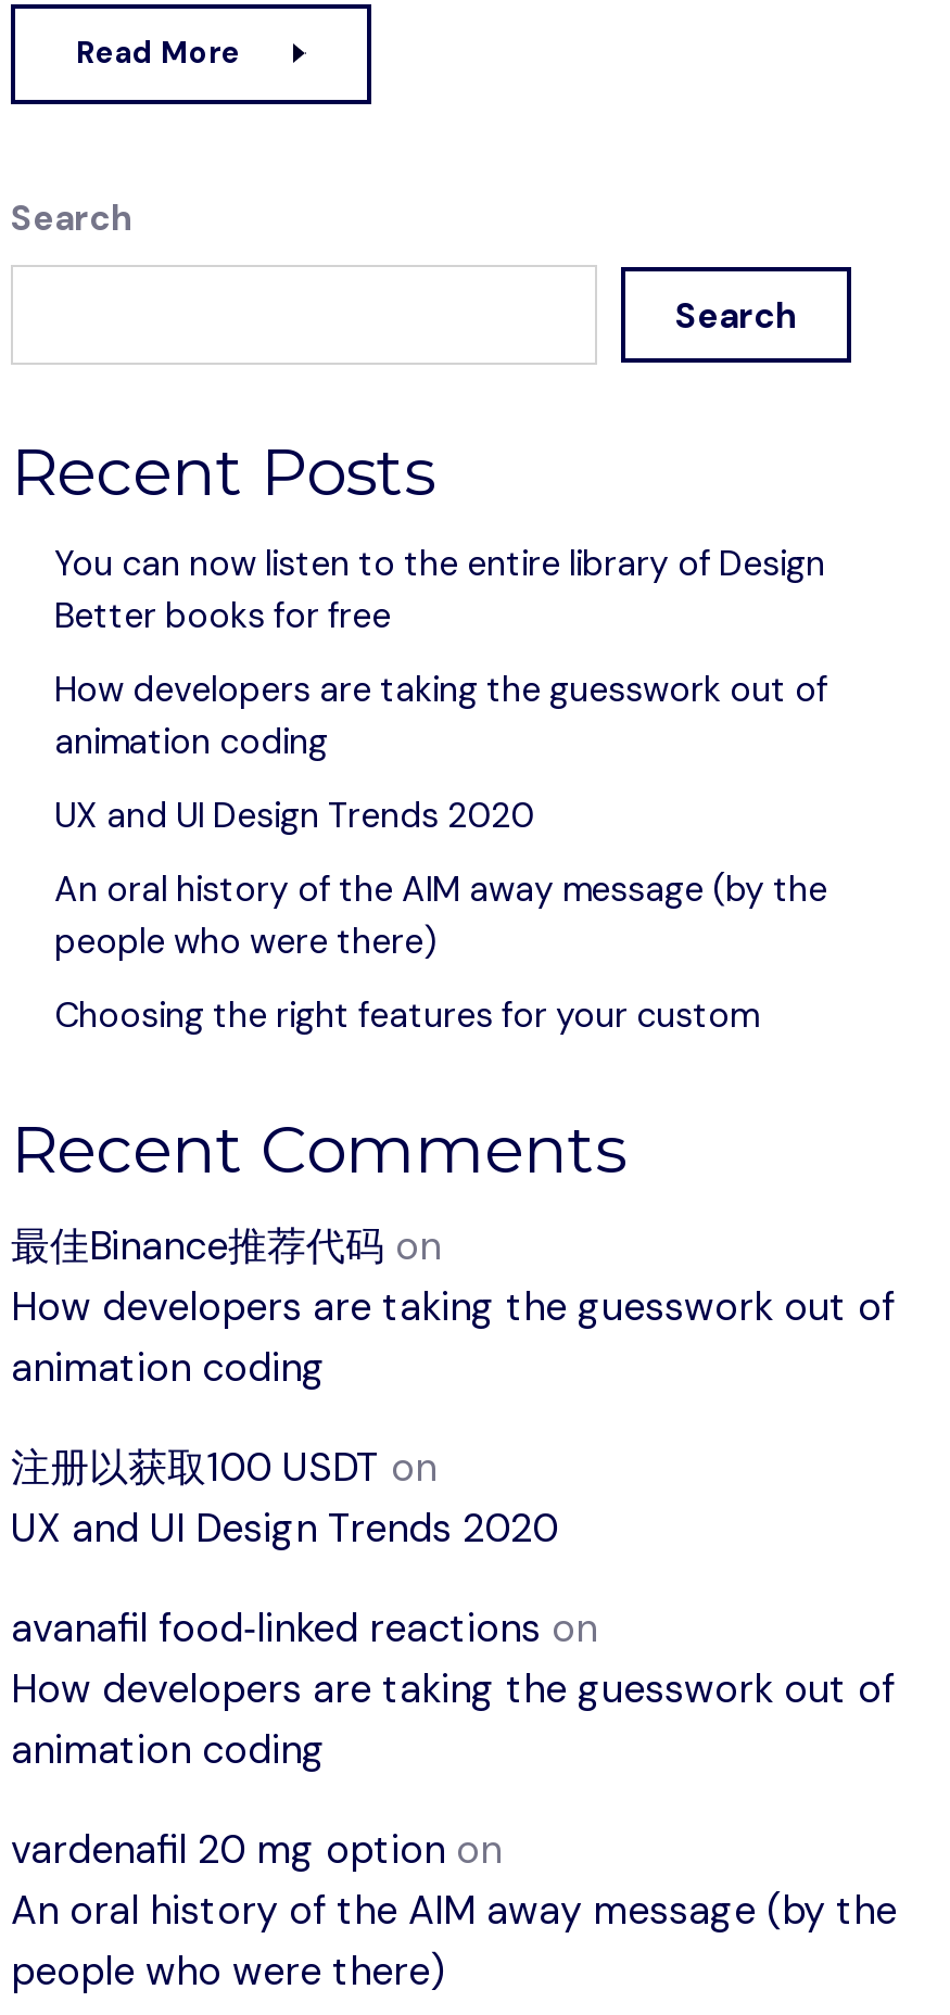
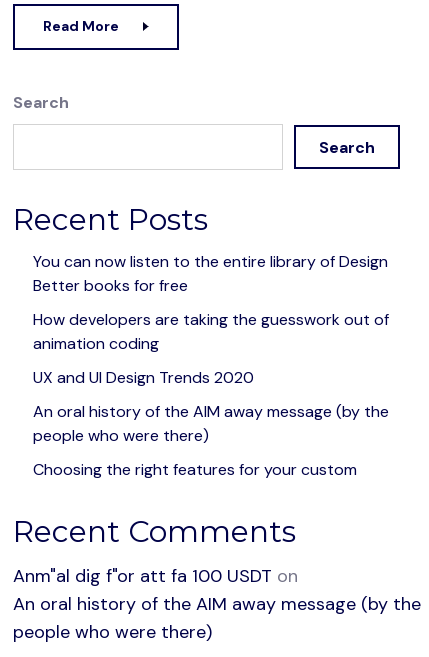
- 最佳Binance推荐代码on
- How developers are taking the guesswork out of
- animation coding
- 注册以获取100 USDT on
- UX and UI Design Trends 2020
- avanafil food‑linked reactions on
- How developers are taking the guesswork out of
- animation coding
- vardenafil 20 mg option on
+ Anm"al dig f"or att fa 100 USDT on
